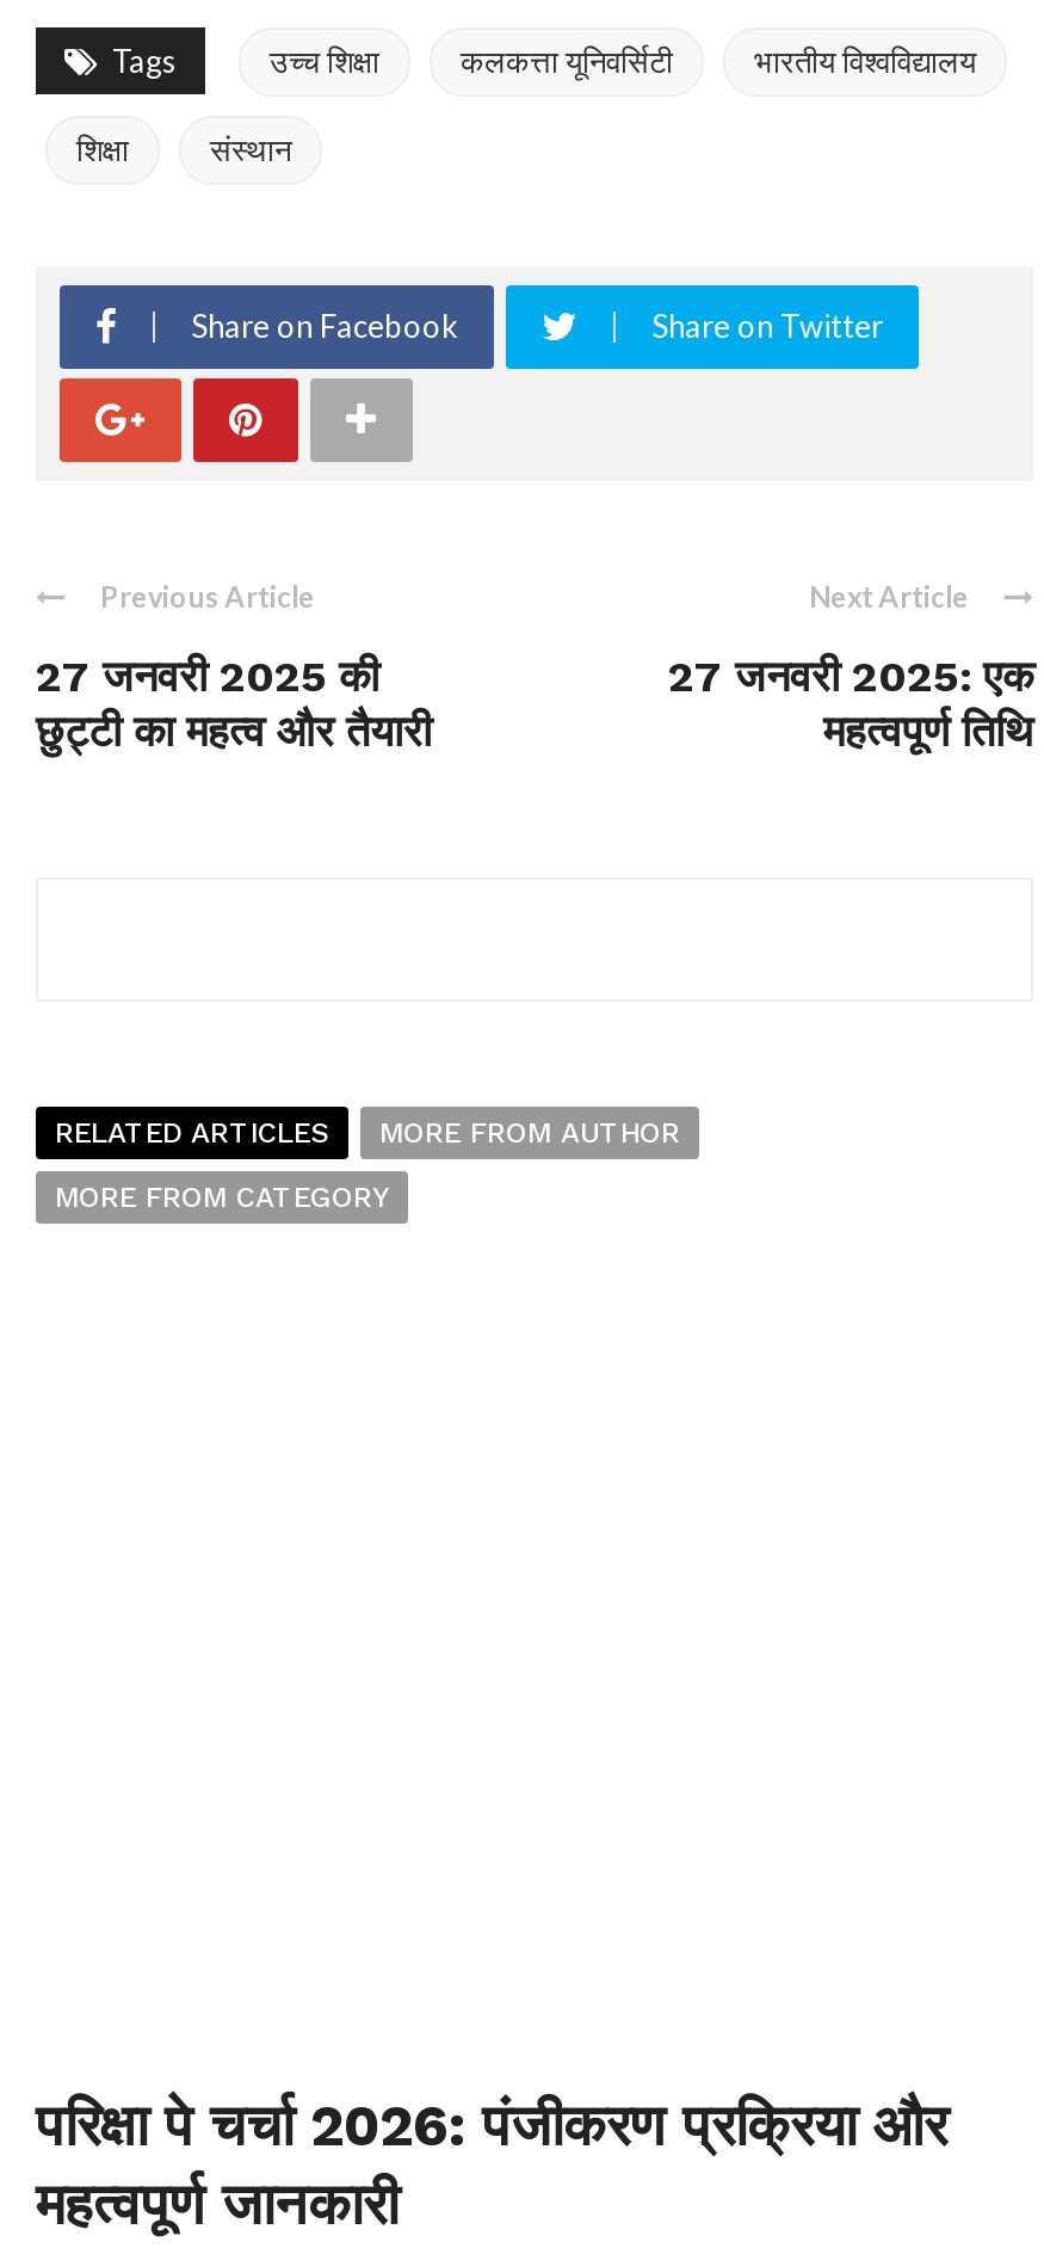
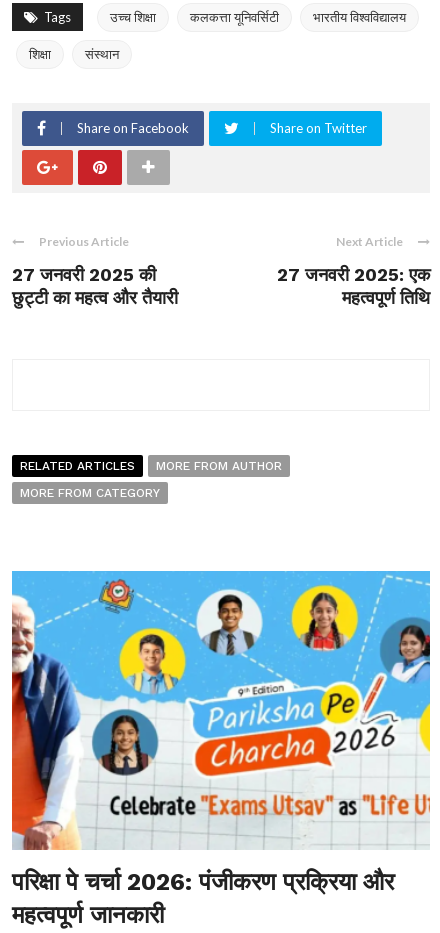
+ [image]
